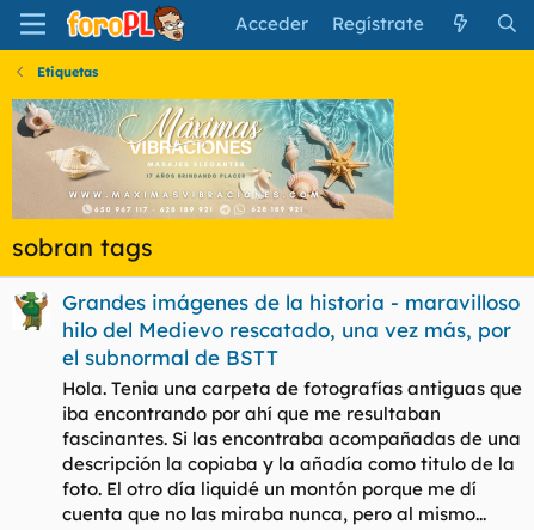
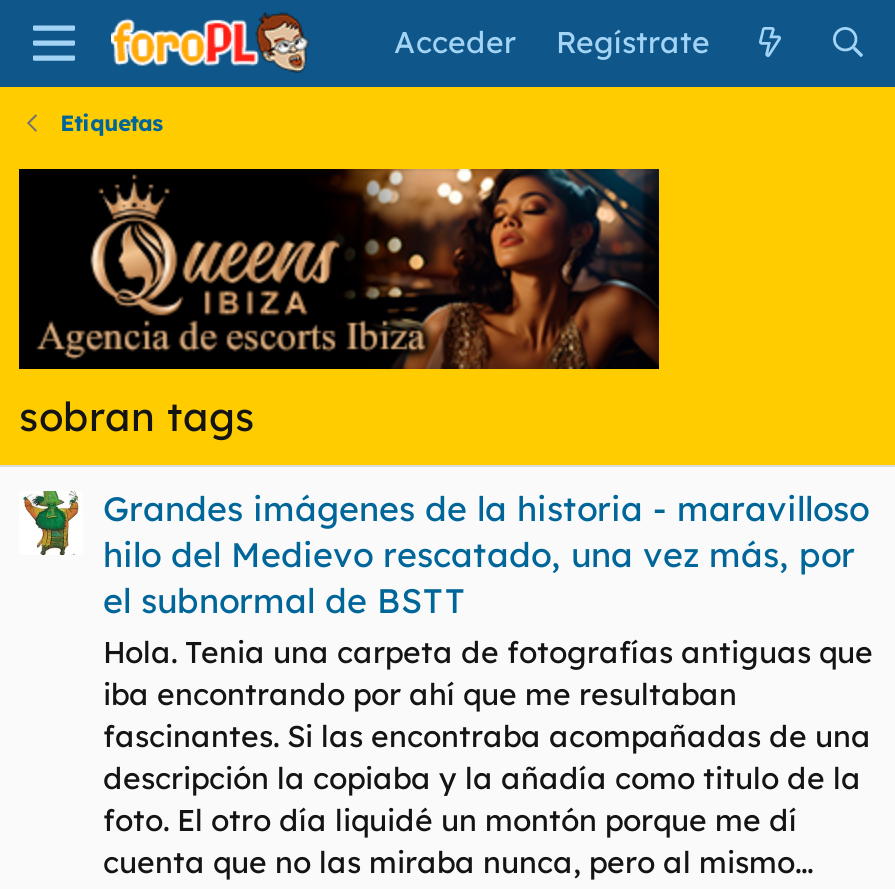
- [image]
+ [image]
